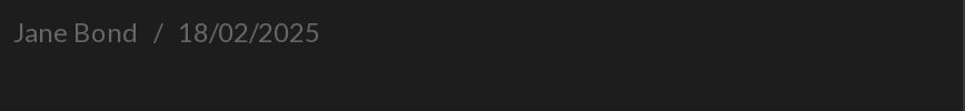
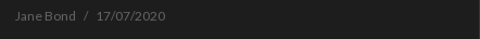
- Jane Bond 18/02/2025
+ Jane Bond 17/07/2020
